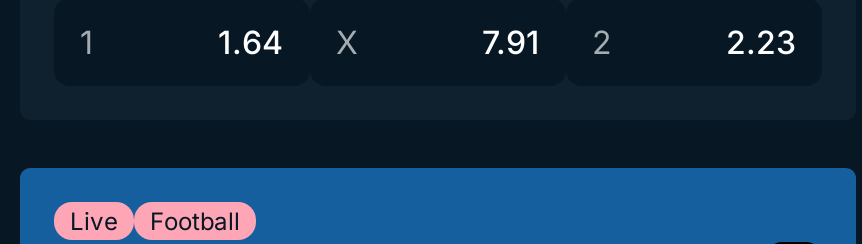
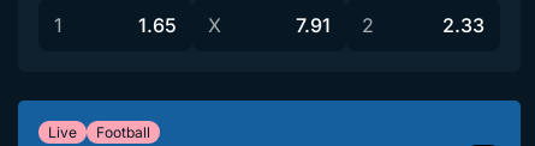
- 1.64 X
+ 1.65 X

- 2.23
+ 2.33
